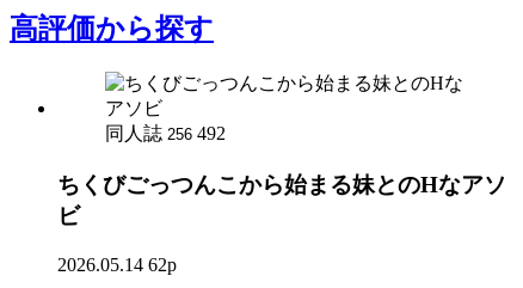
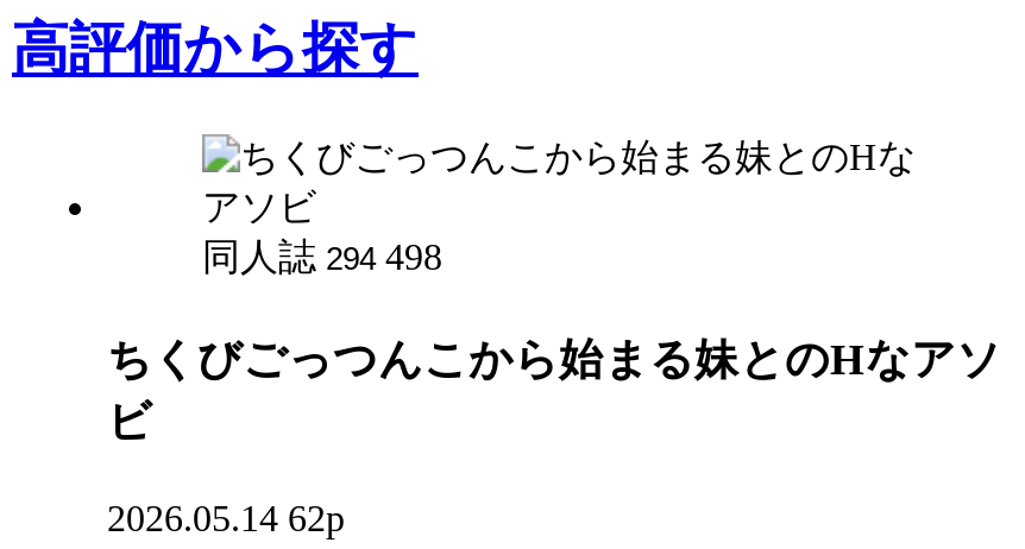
- 同人誌 256 492
+ 同人誌 294 498
